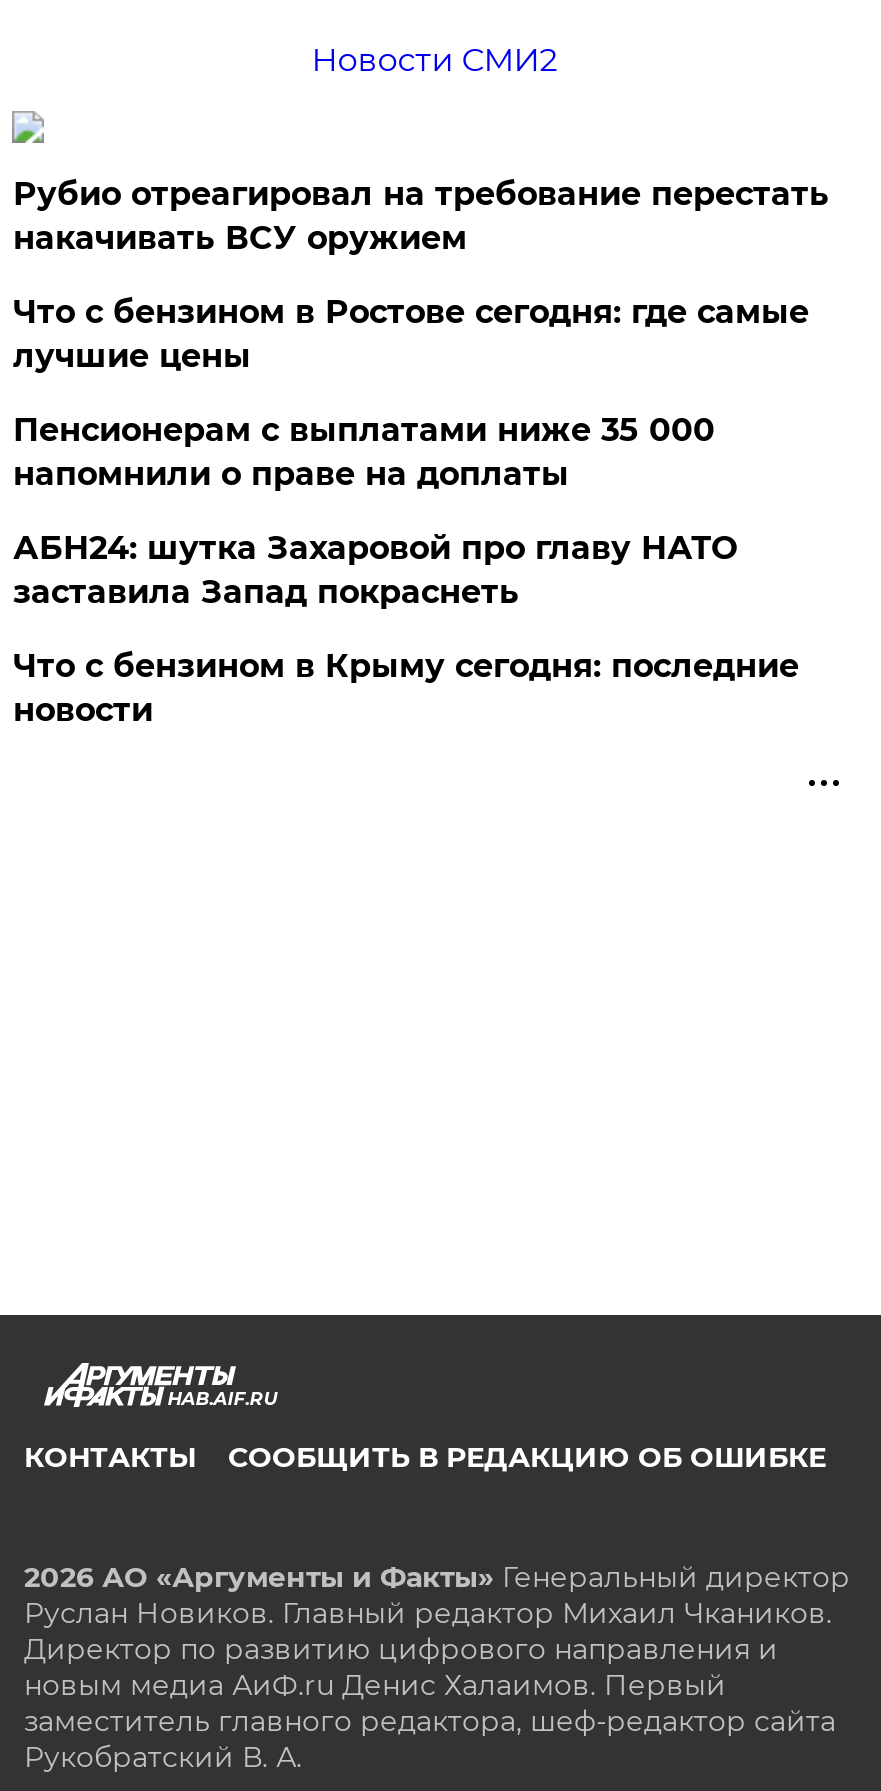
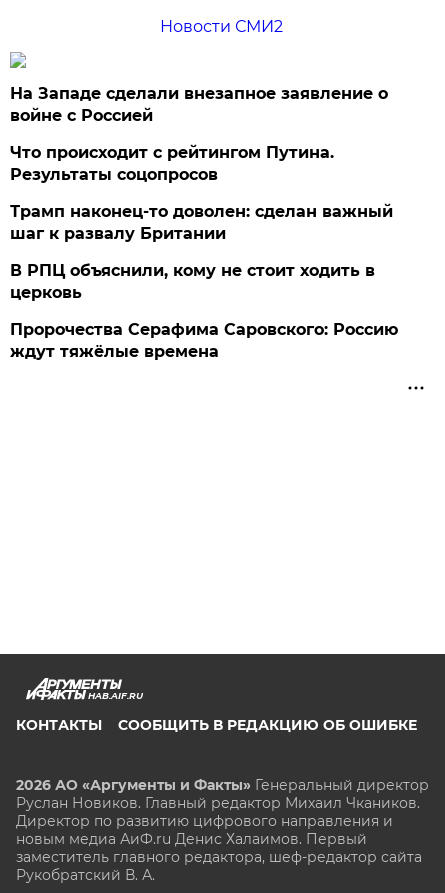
- Рубио отреагировал на требование перестать
- накачивать ВСУ оружием
+ На Западе сделали внезапное заявление о
+ войне с Россией

- Что с бензином в Ростове сегодня: где самые
- лучшие цены
+ Что происходит с рейтингом Путина.
+ Результаты соцопросов

- Пенсионерам с выплатами ниже 35 000
- напомнили о праве на доплаты
+ Трамп наконец-то доволен: сделан важный
+ шаг к развалу Британии

- АБН24: шутка Захаровой про главу НАТО
- заставила Запад покраснеть
+ В РПЦ объяснили, кому не стоит ходить в
+ церковь

- Что с бензином в Крыму сегодня: последние
- новости
+ Пророчества Серафима Саровского: Россию
+ ждут тяжёлые времена
